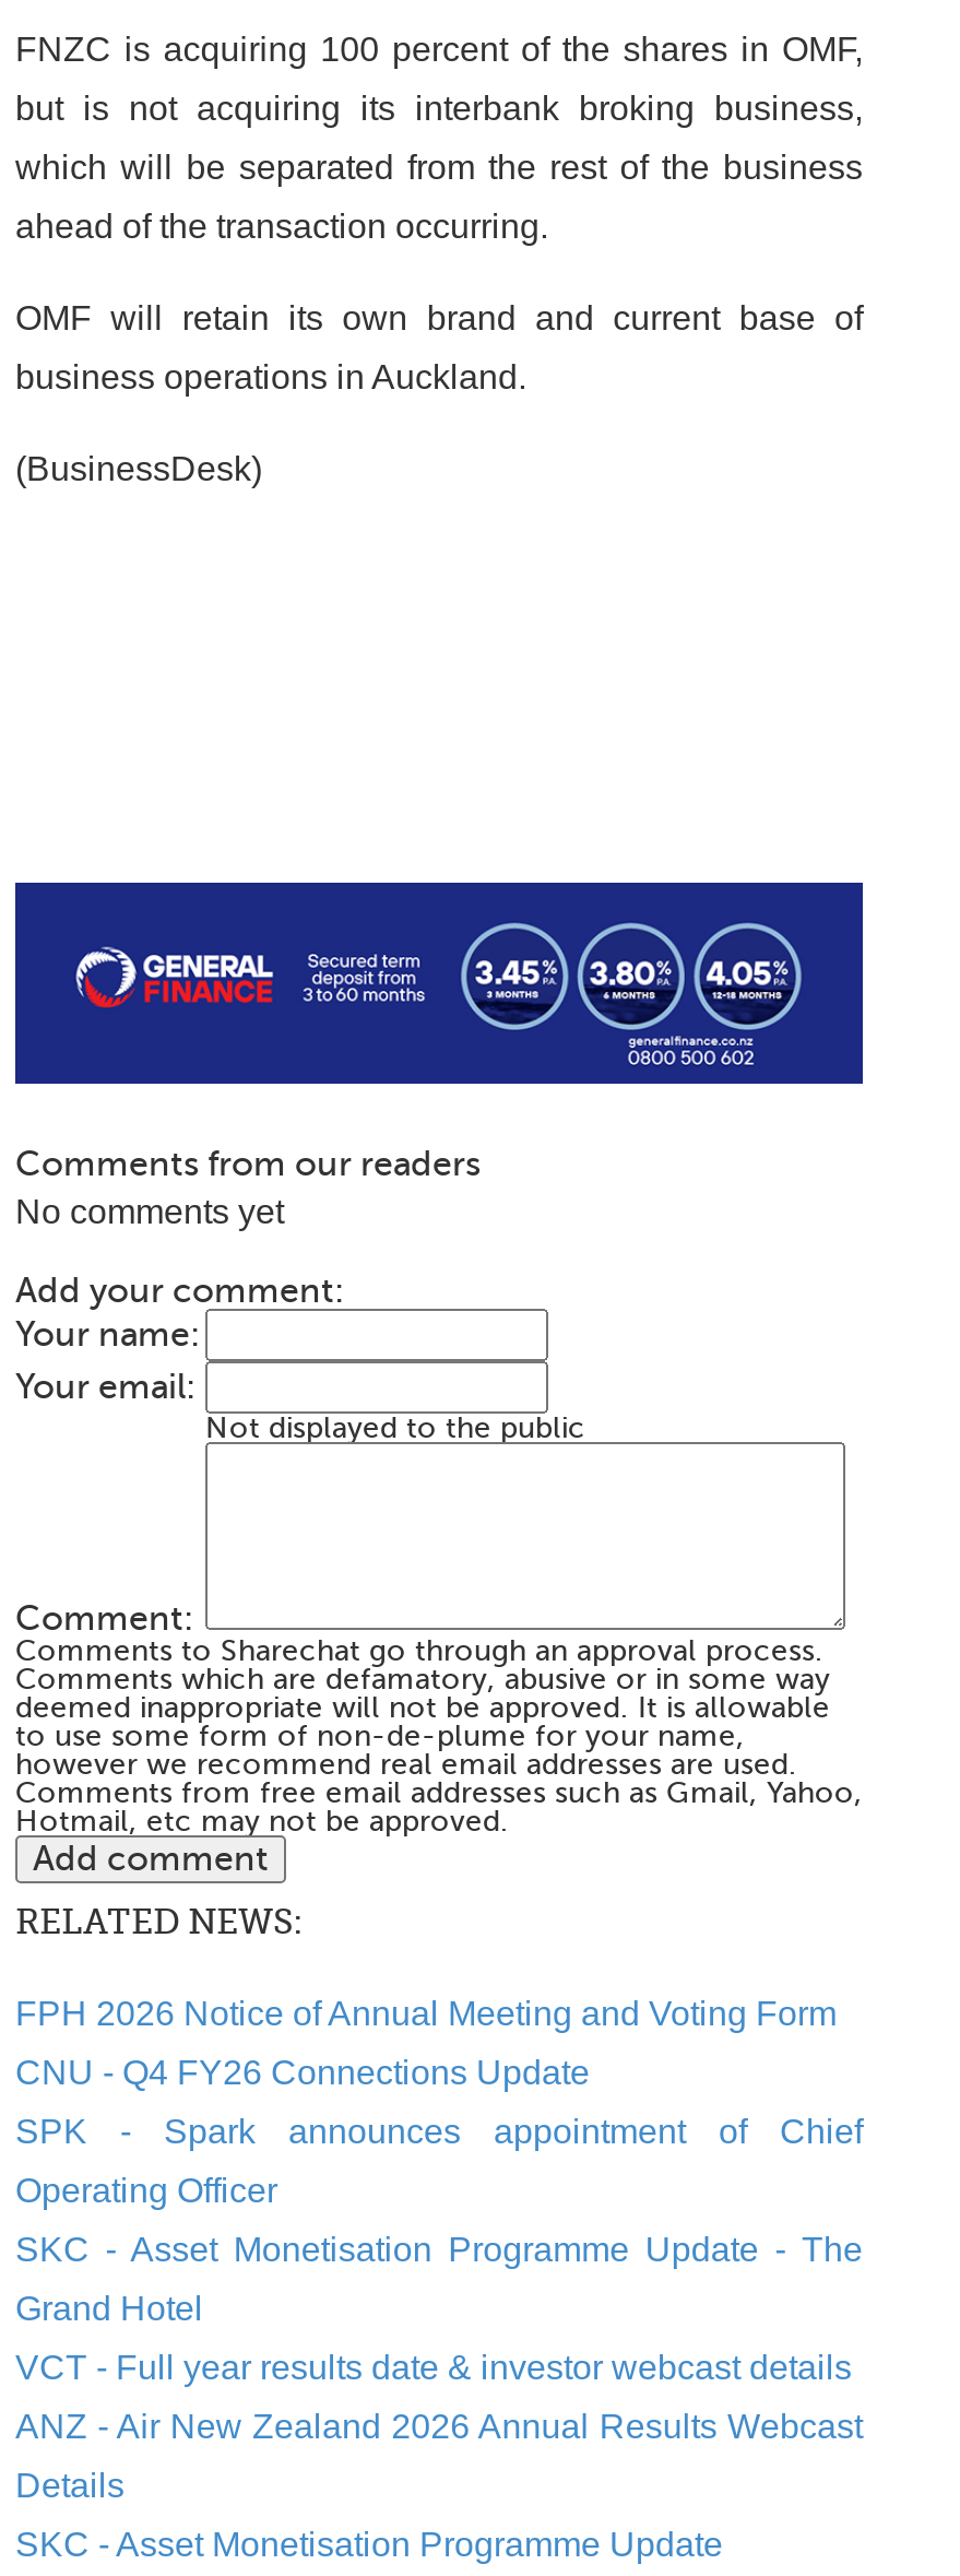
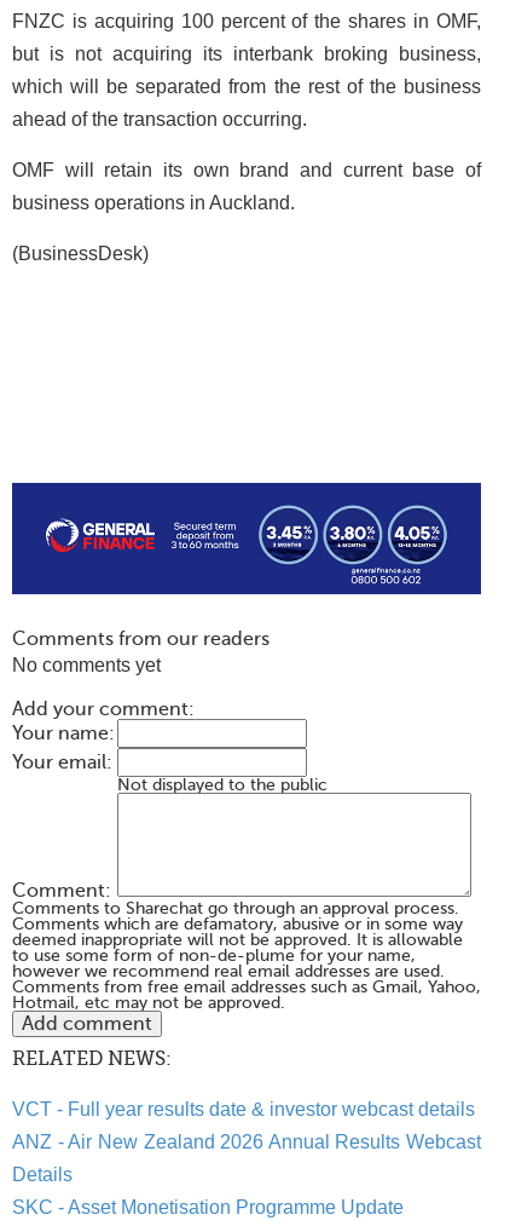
- FPH 2026 Notice of Annual Meeting and Voting Form
- CNU - Q4 FY26 Connections Update
- SPK - Spark announces appointment of Chief
- Operating Officer
- SKC - Asset Monetisation Programme Update - The
- Grand Hotel
